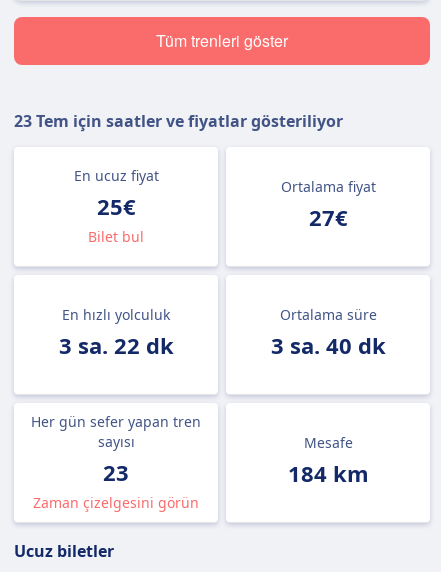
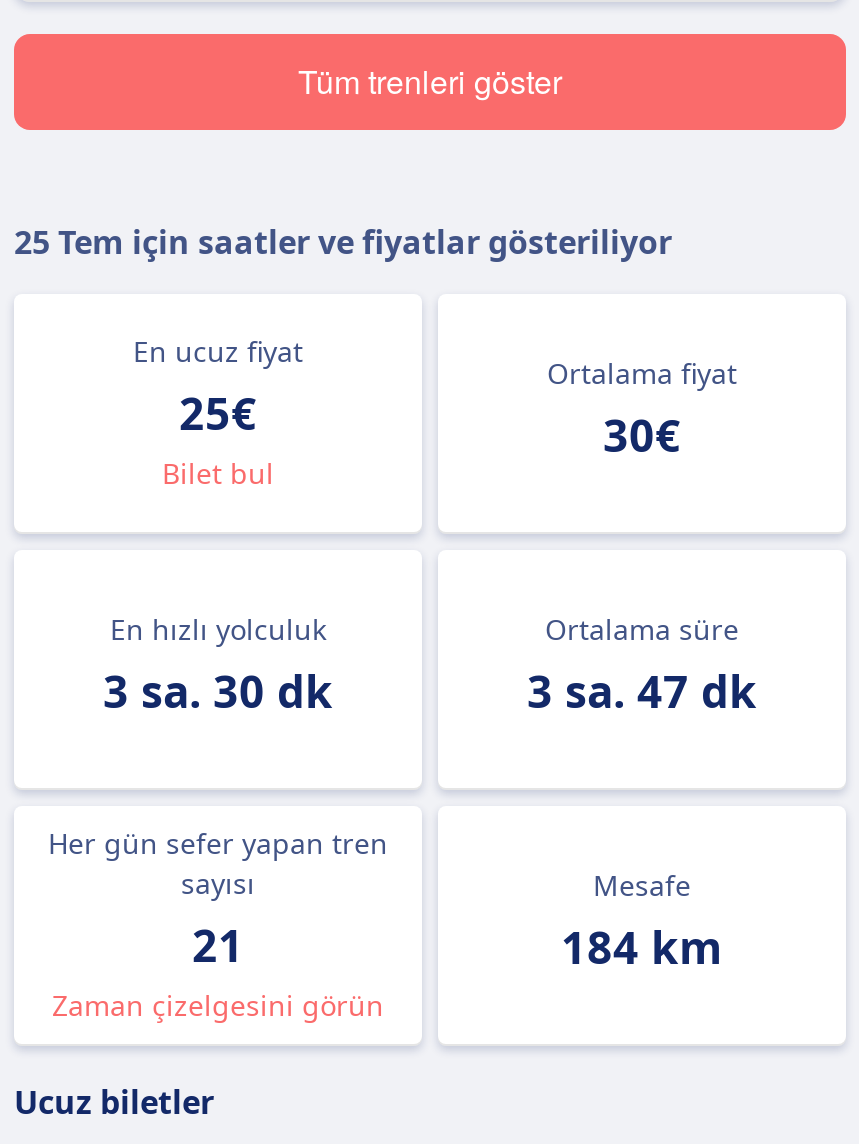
- 23 Tem için saatler ve fiyatlar gösteriliyor
+ 25 Tem için saatler ve fiyatlar gösteriliyor

- 27€
+ 30€

- 3 sa. 22 dk
+ 3 sa. 30 dk

- 3 sa. 40 dk
+ 3 sa. 47 dk

- 23
+ 21
